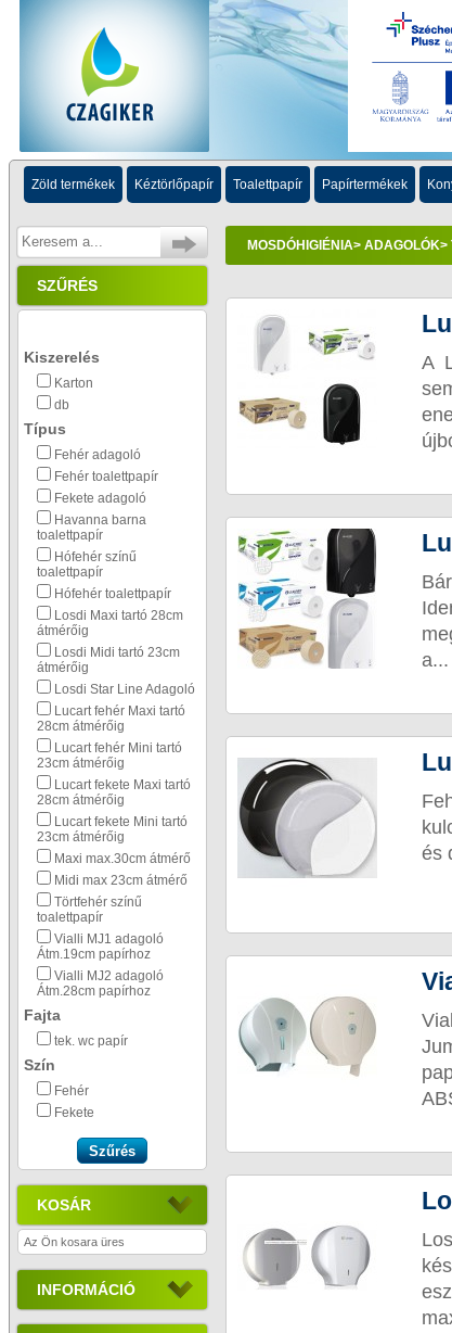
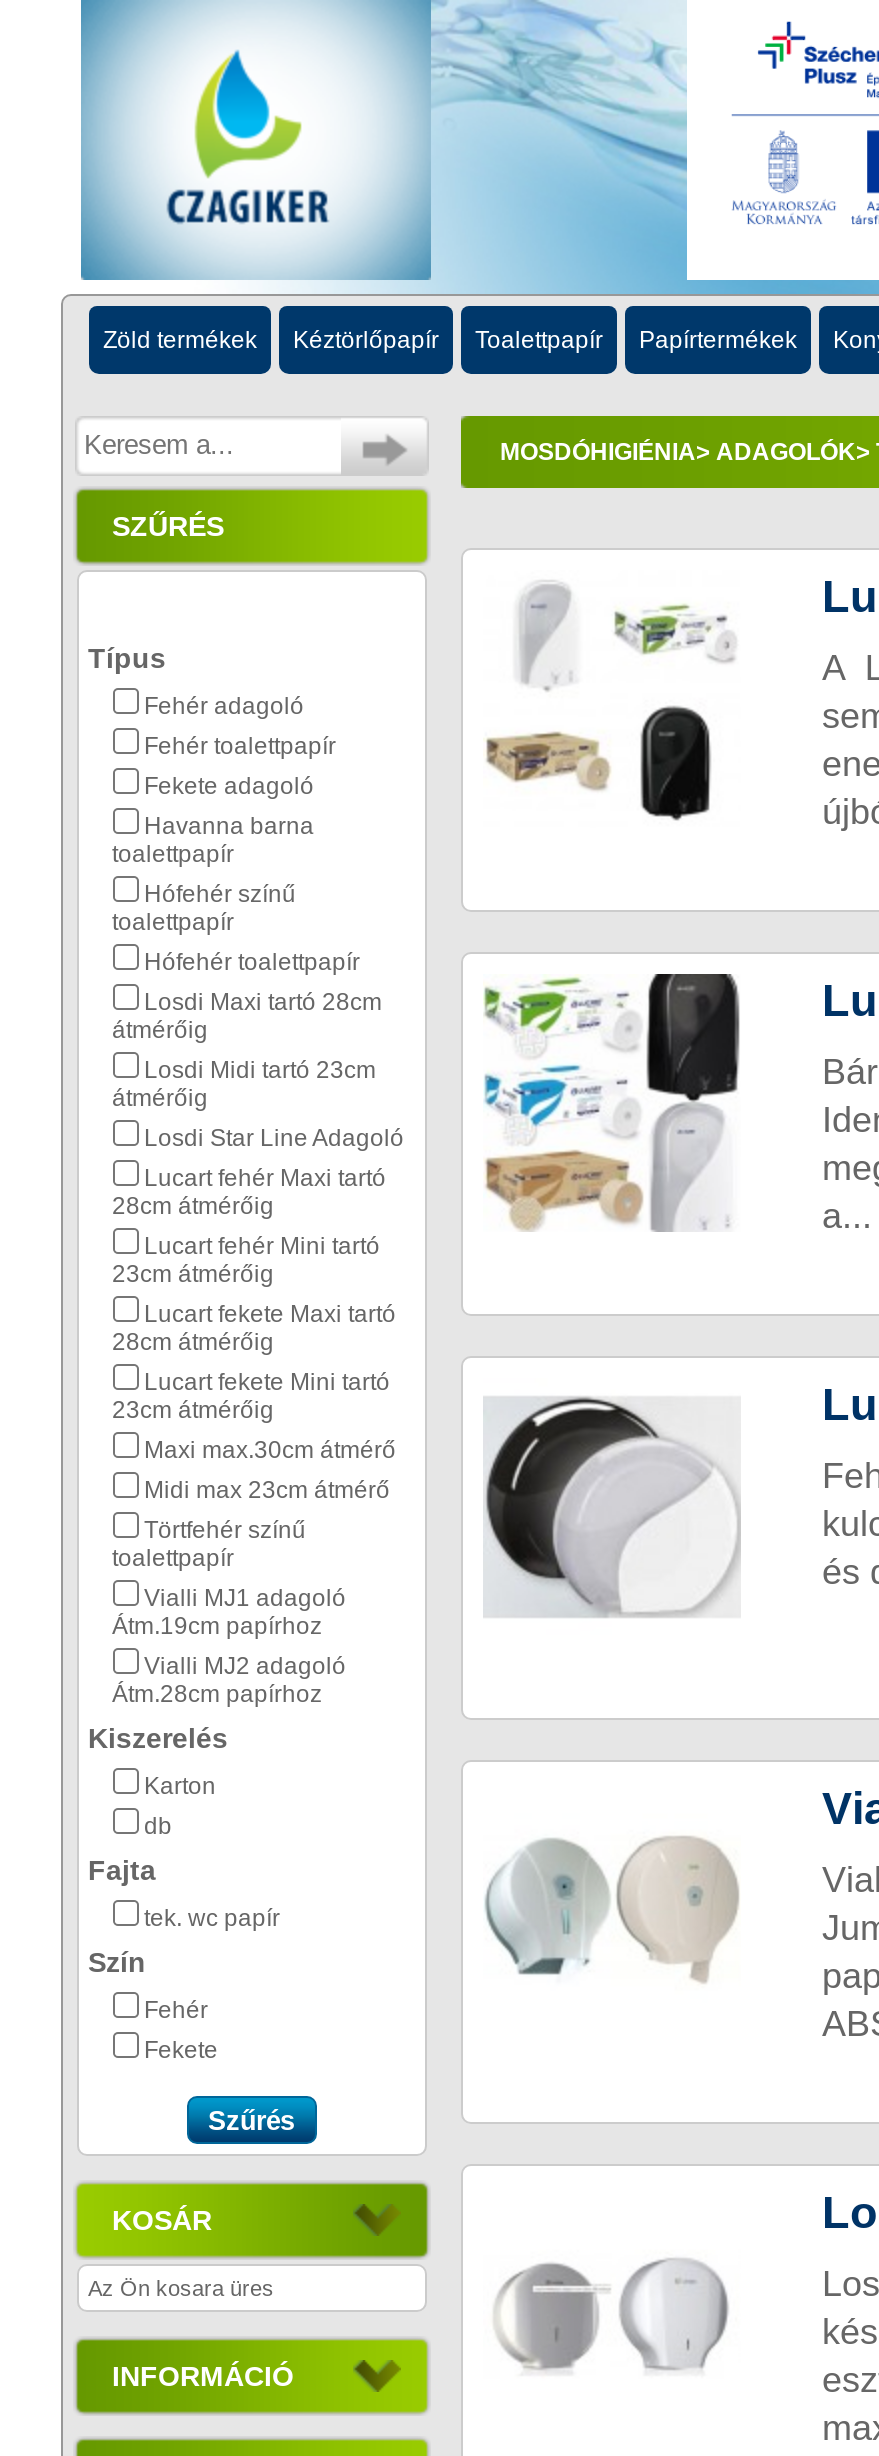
moved down: Kiszerelés | Karton | db

moved up: Típus | Fehér adagoló | Fehér toalettpapír | ... | Vialli MJ2 adagoló | Átm.28cm papírhoz
